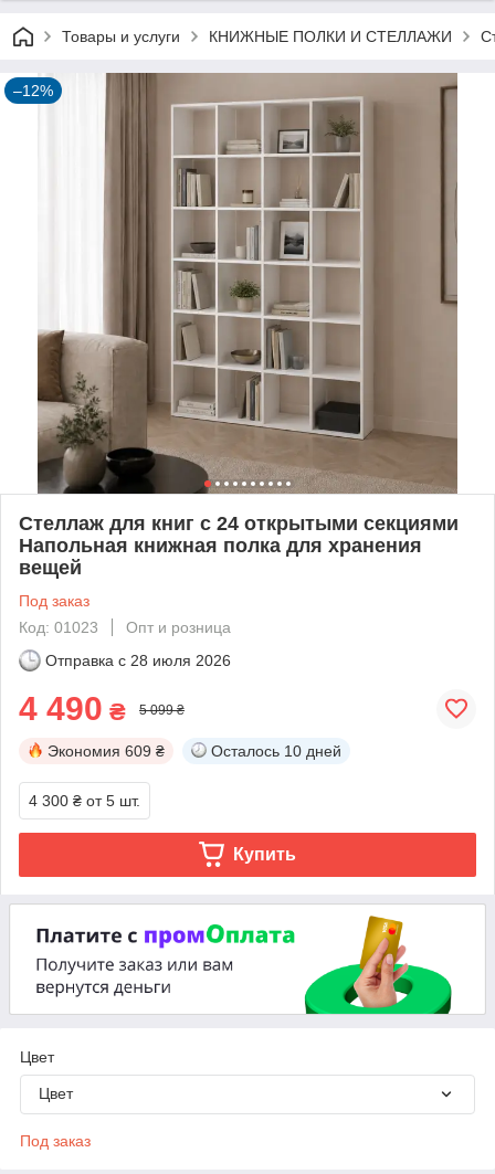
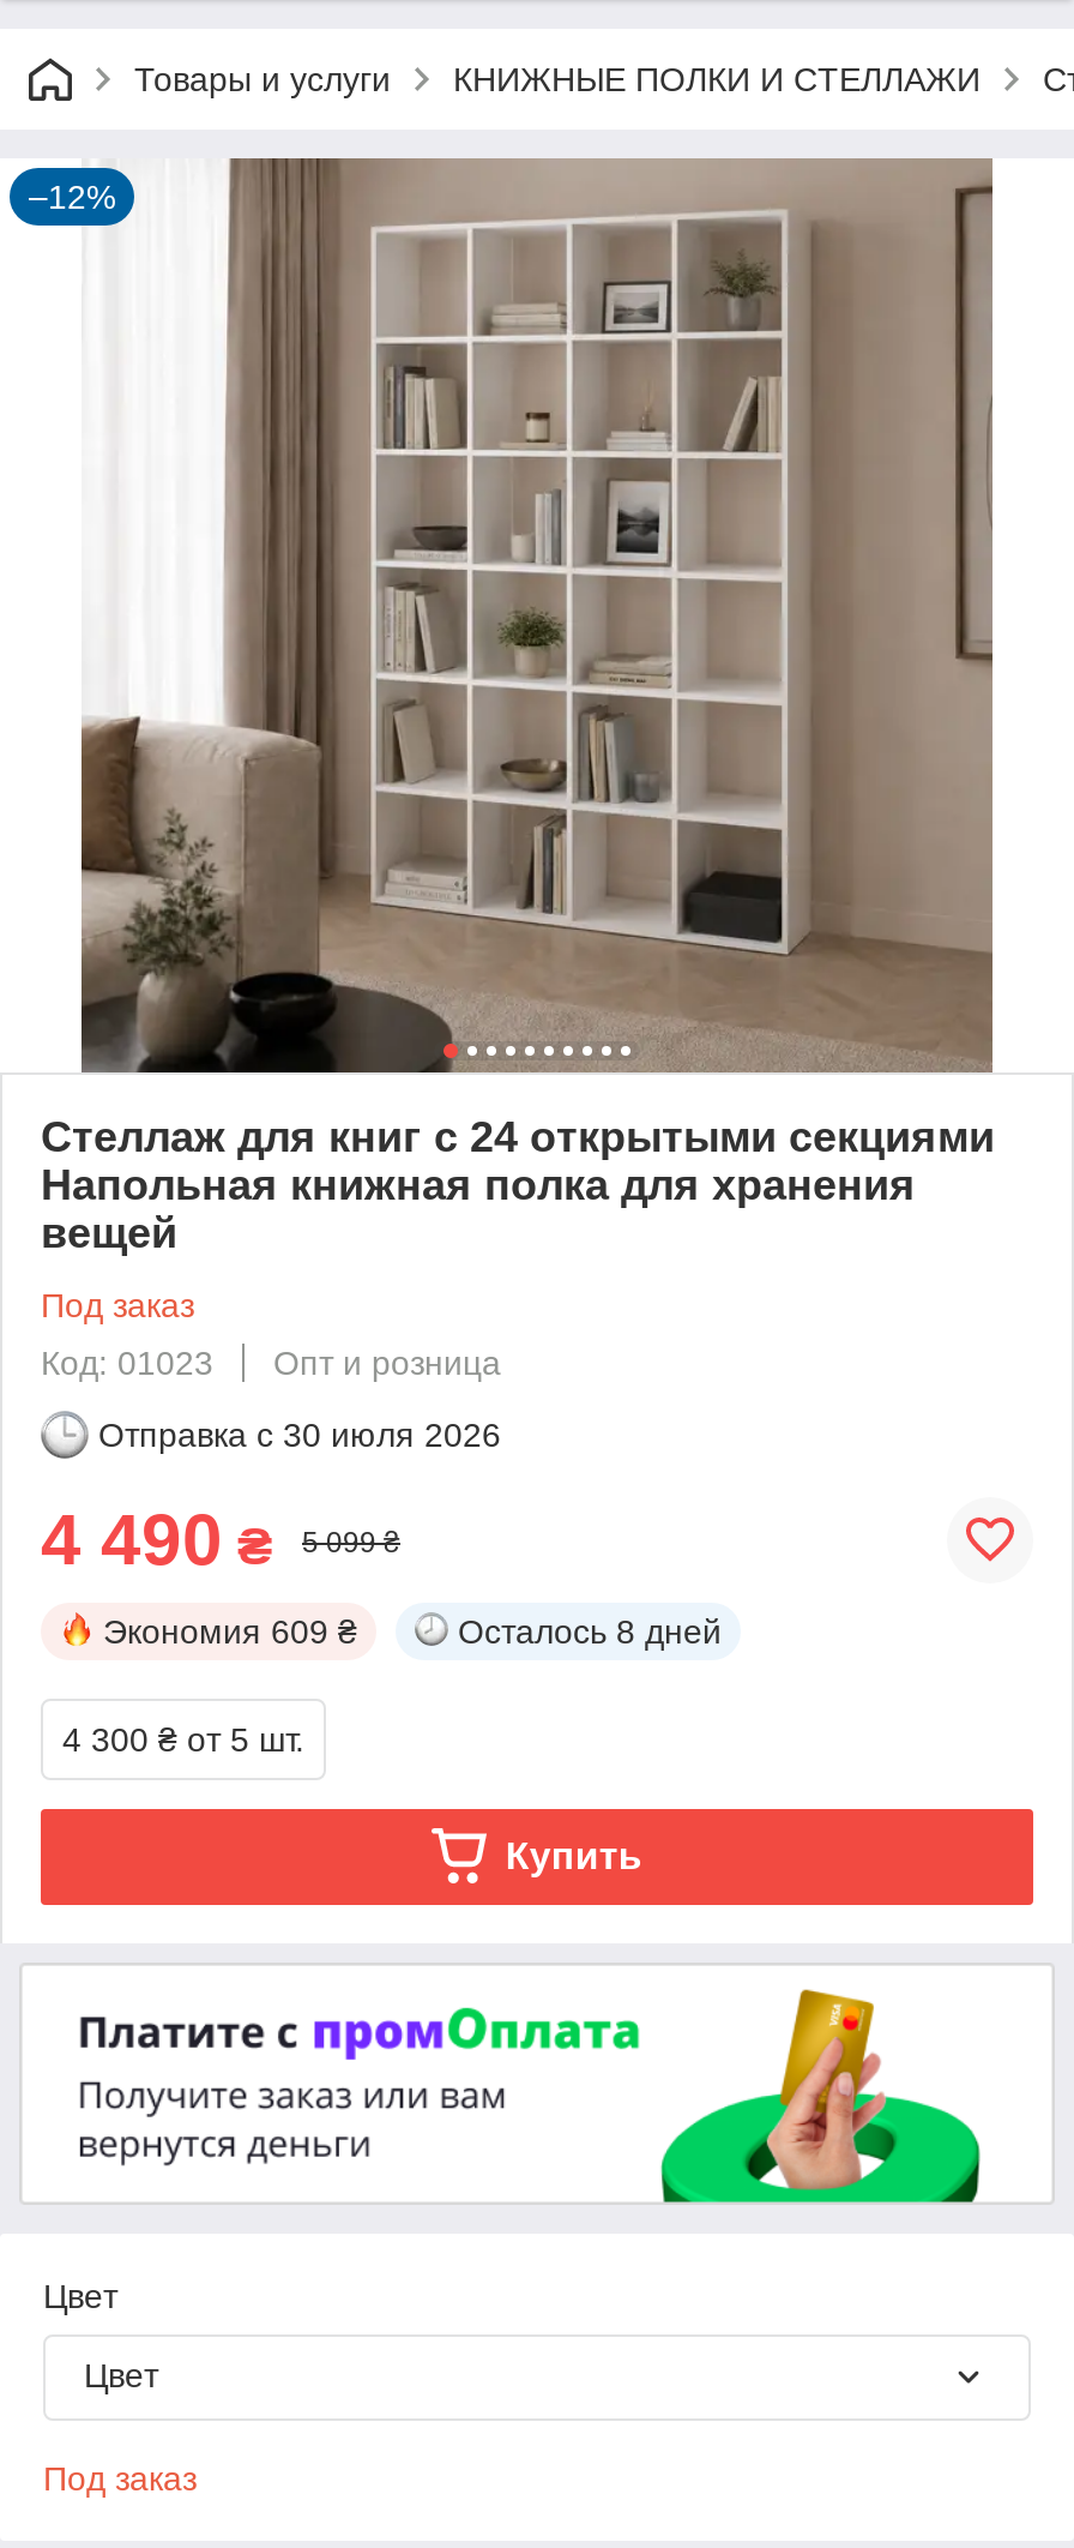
- Отправка с 28 июля 2026
+ Отправка с 30 июля 2026

- Осталось 10 дней
+ Осталось 8 дней
